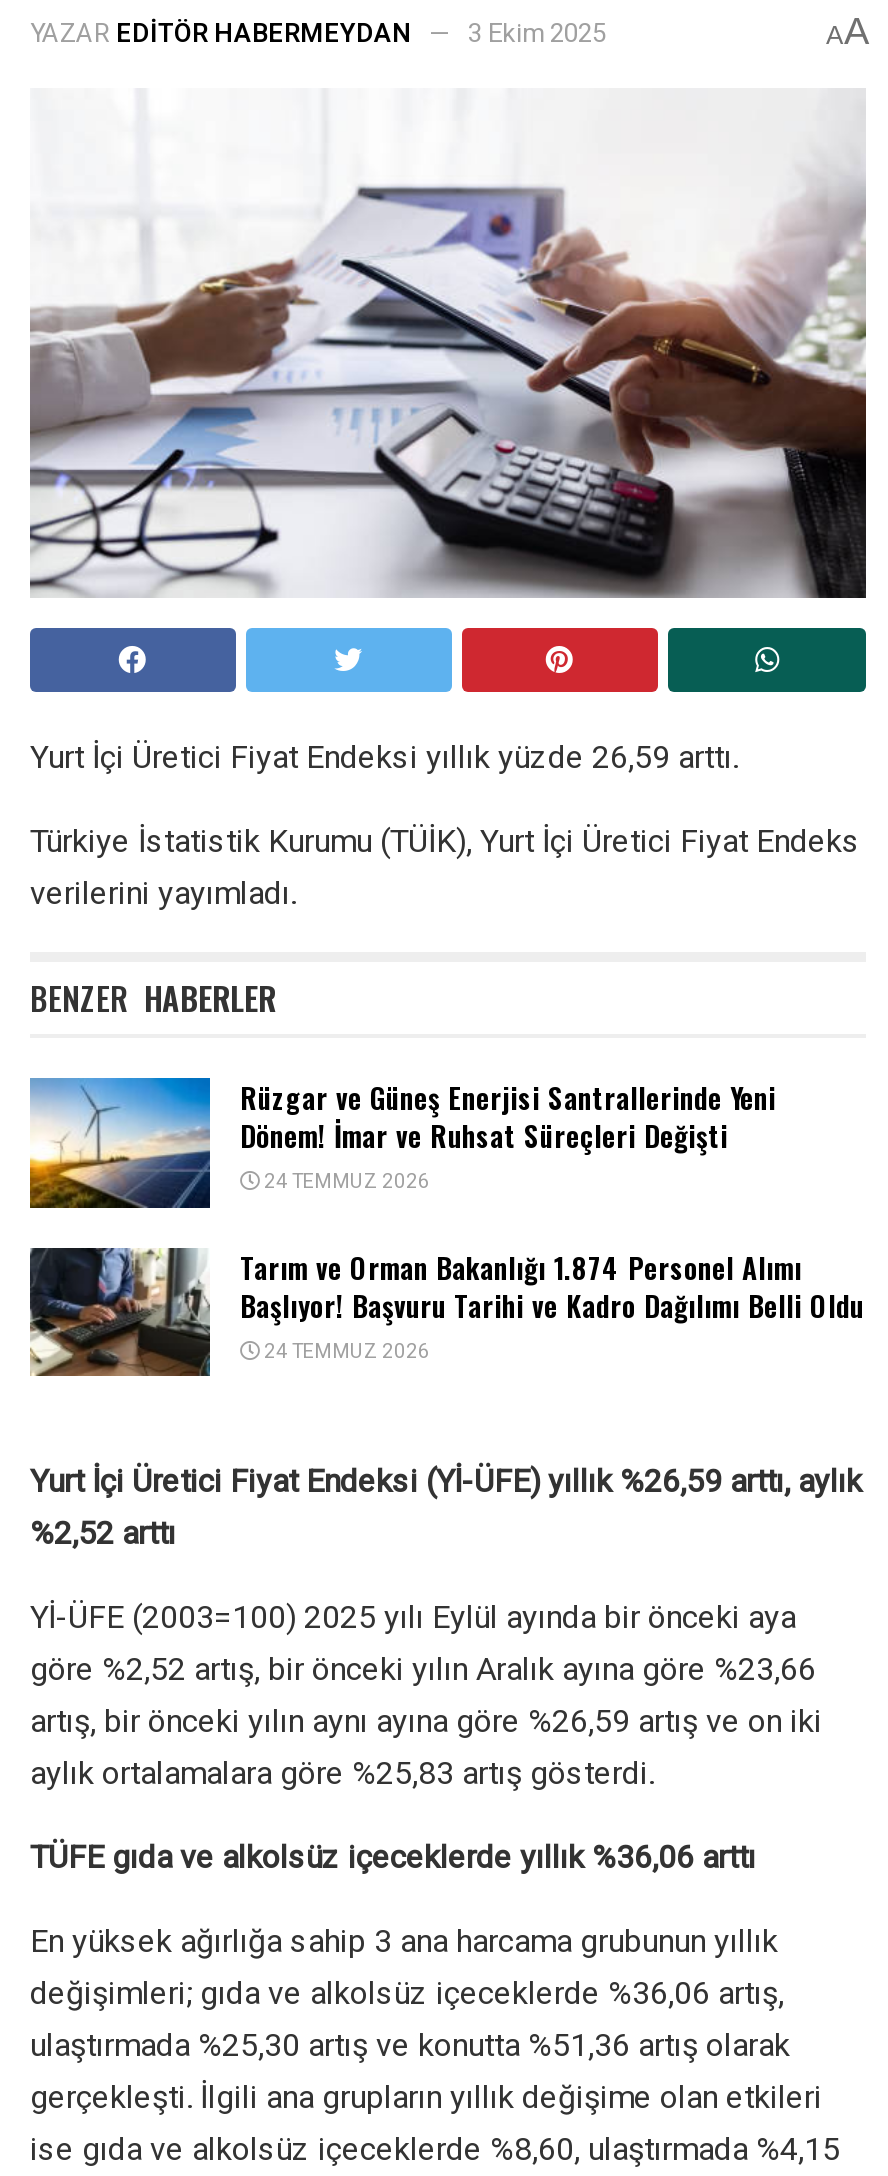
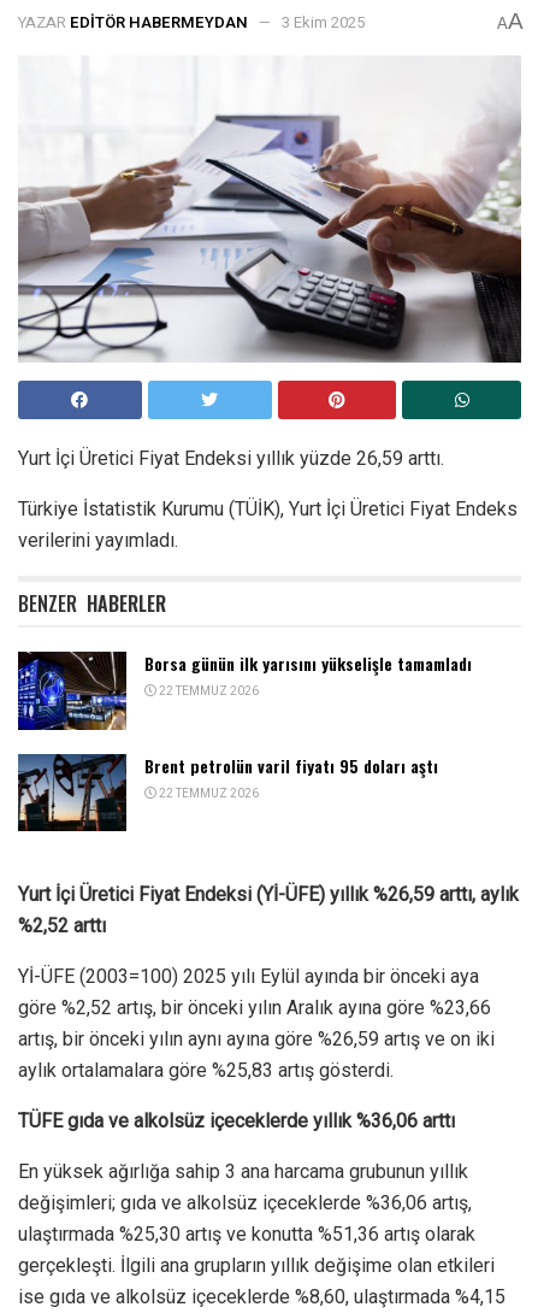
- [image]
- Rüzgar ve Güneş Enerjisi Santrallerinde Yeni
- Dönem! İmar ve Ruhsat Süreçleri Değişti
- 24 TEMMUZ 2026
+ [image]
+ Borsa günün ilk yarısını yükselişle tamamladı
+ 22 TEMMUZ 2026

- [image]
- Tarım ve Orman Bakanlığı 1.874 Personel Alımı
- Başlıyor! Başvuru Tarihi ve Kadro Dağılımı Belli Oldu
- 24 TEMMUZ 2026
+ [image]
+ Brent petrolün varil fiyatı 95 doları aştı
+ 22 TEMMUZ 2026
